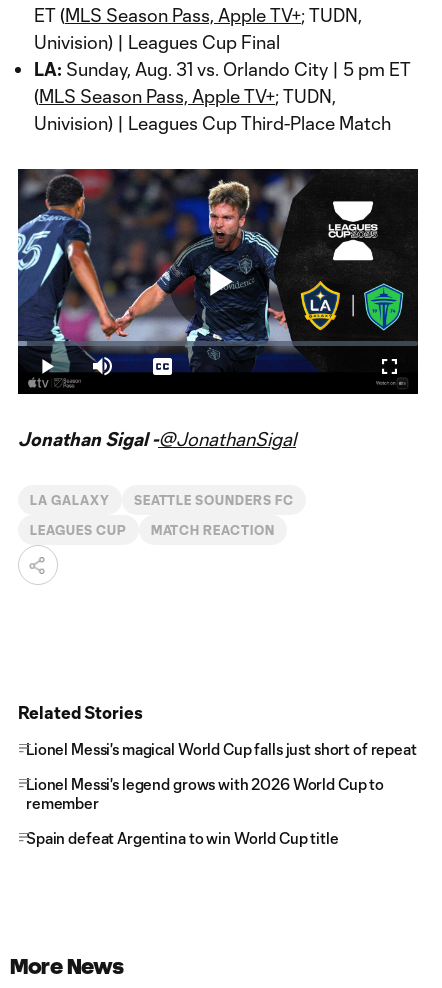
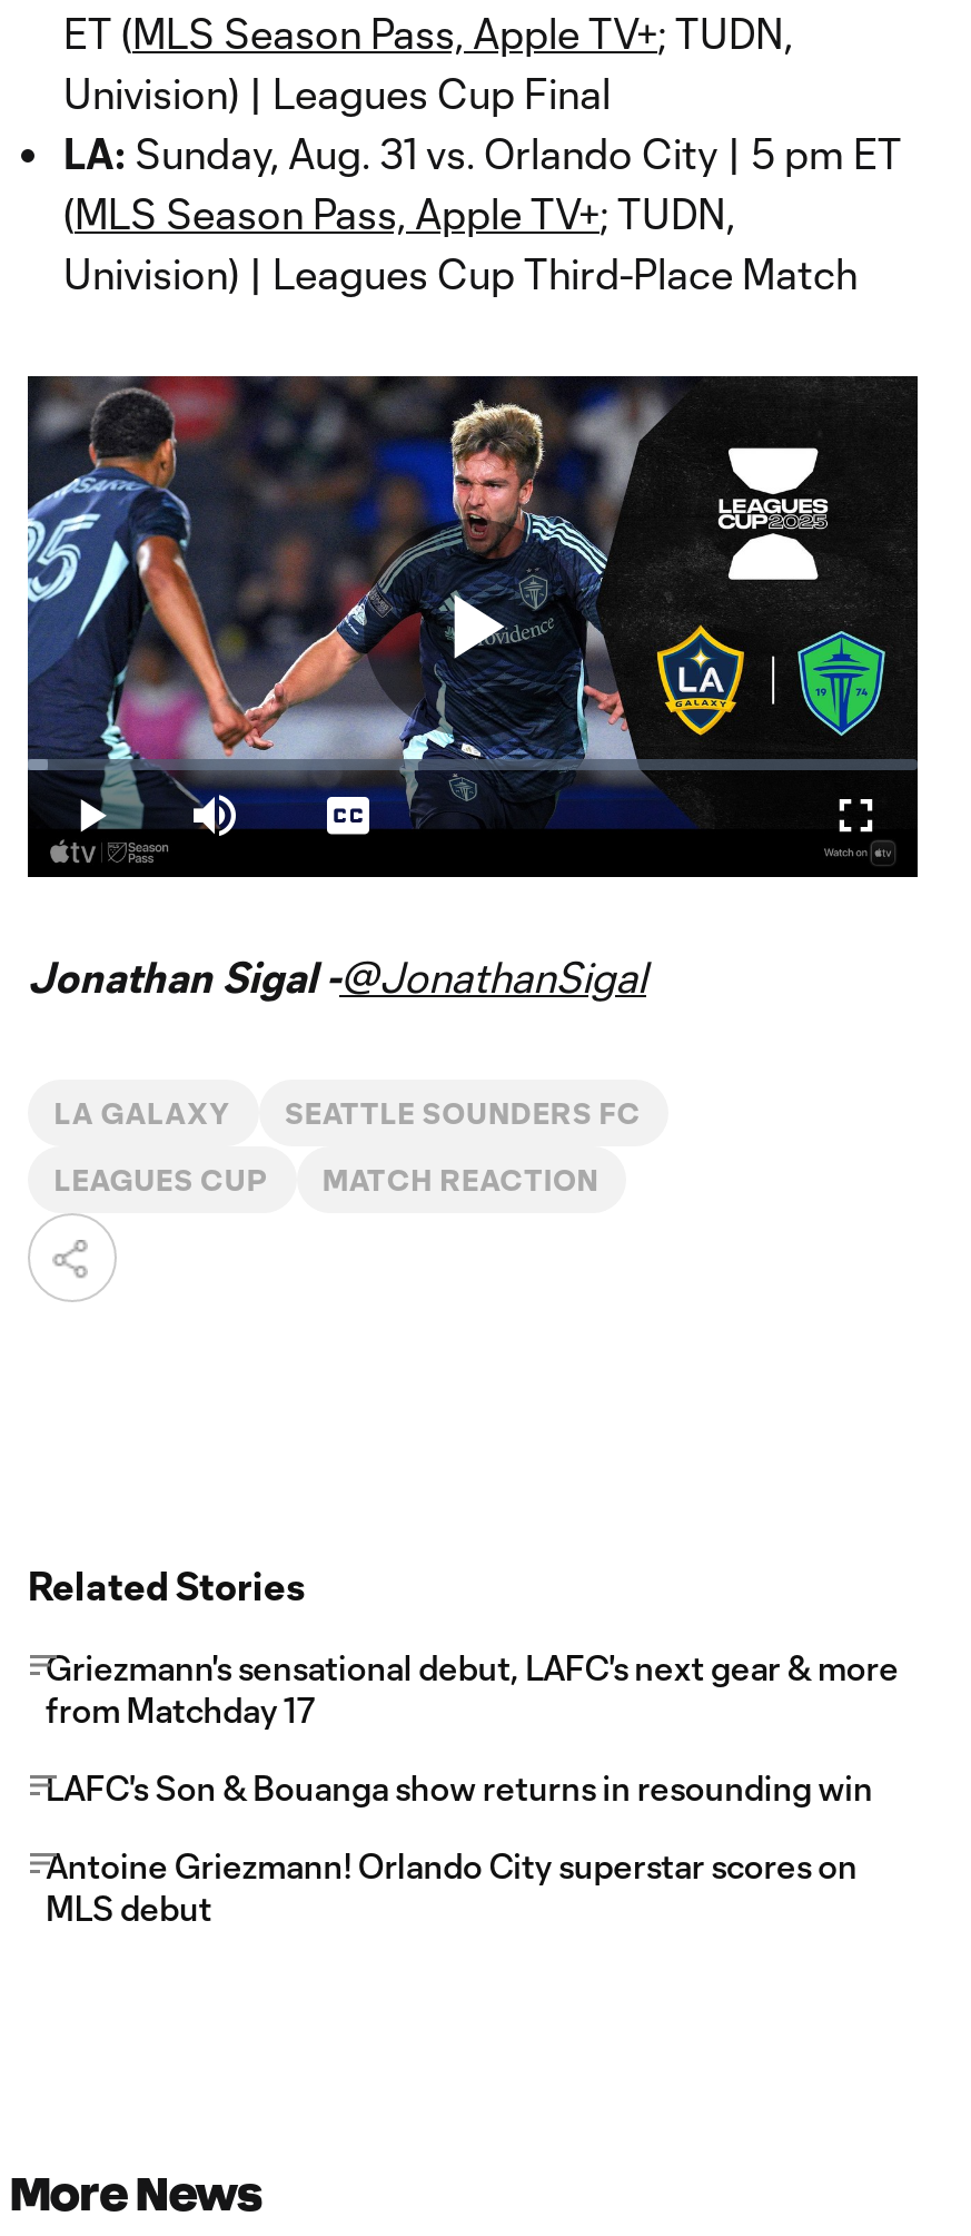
- Lionel Messi's magical World Cup falls just short of repeat
+ Griezmann's sensational debut, LAFC's next gear & more
+ from Matchday 17

- Lionel Messi's legend grows with 2026 World Cup to
- remember
+ LAFC's Son & Bouanga show returns in resounding win

- Spain defeat Argentina to win World Cup title
+ Antoine Griezmann! Orlando City superstar scores on
+ MLS debut
